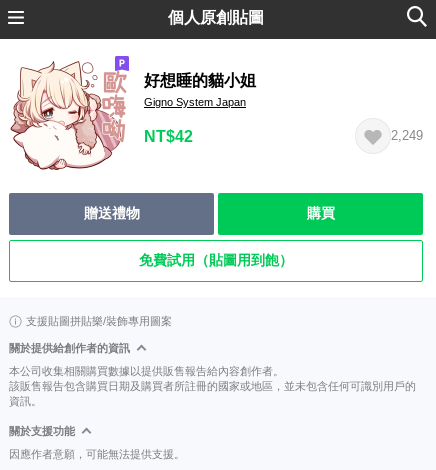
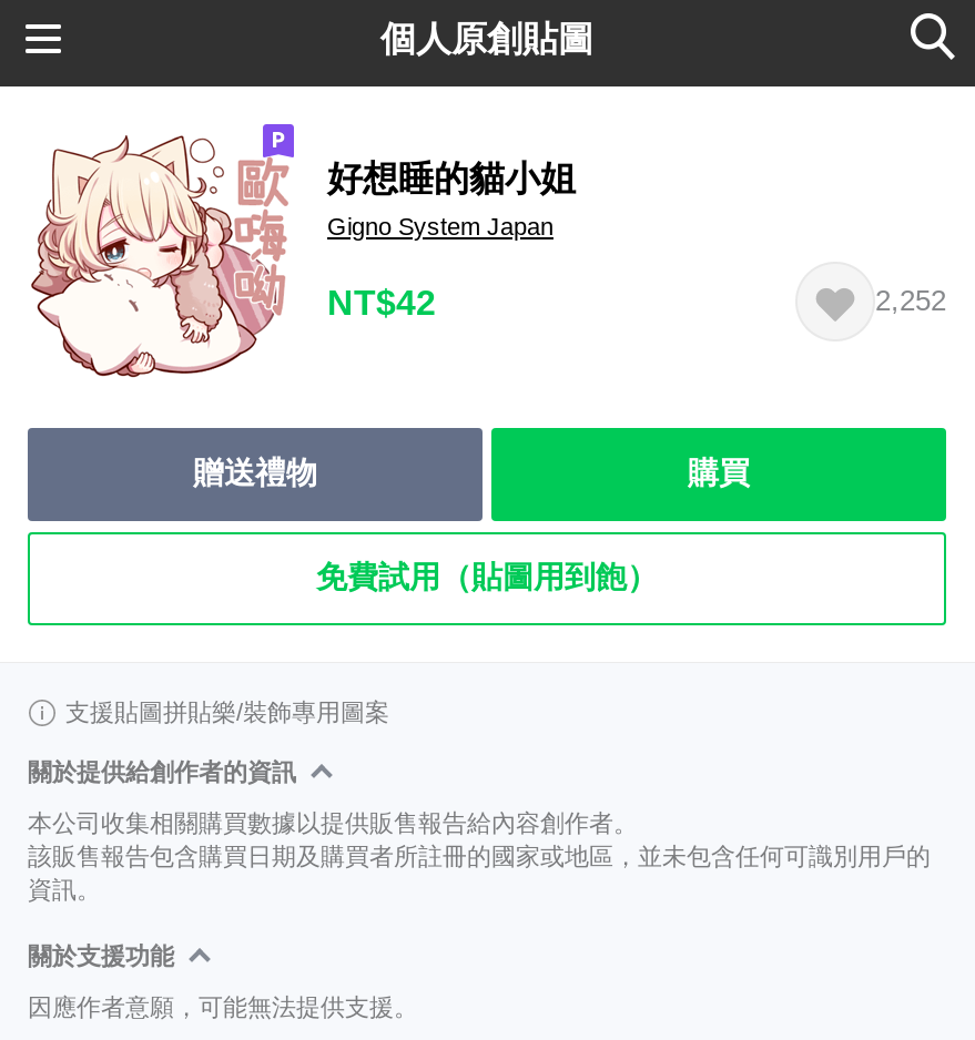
- 2,249
+ 2,252
